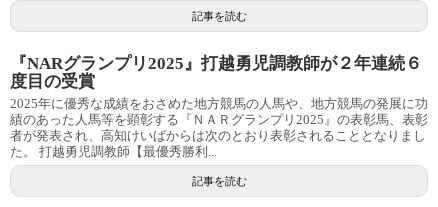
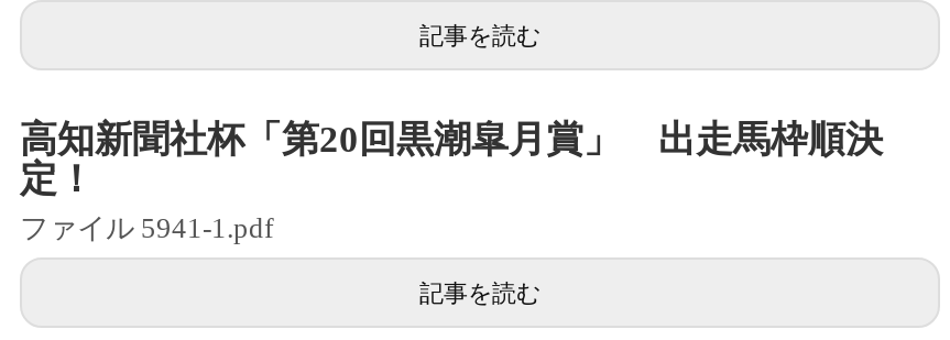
- 『NARグランプリ2025』打越勇児調教師が２年連続６
- 度目の受賞
- 2025年に優秀な成績をおさめた地方競馬の人馬や、地方競馬の発展に功
- 績のあった人馬等を顕彰する『ＮＡＲグランプリ2025』の表彰馬、表彰
- 者が発表され、高知けいばからは次のとおり表彰されることとなりまし
- た。 打越勇児調教師【最優秀勝利...
+ 高知新聞社杯「第20回黒潮皐月賞」 出走馬枠順決
+ 定！
+ ファイル 5941-1.pdf
